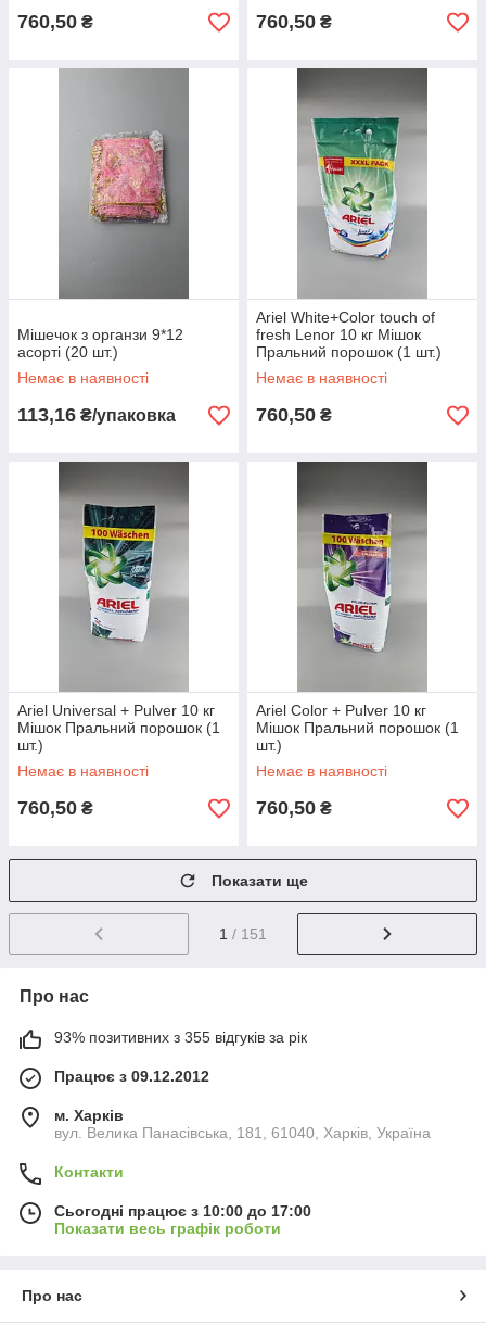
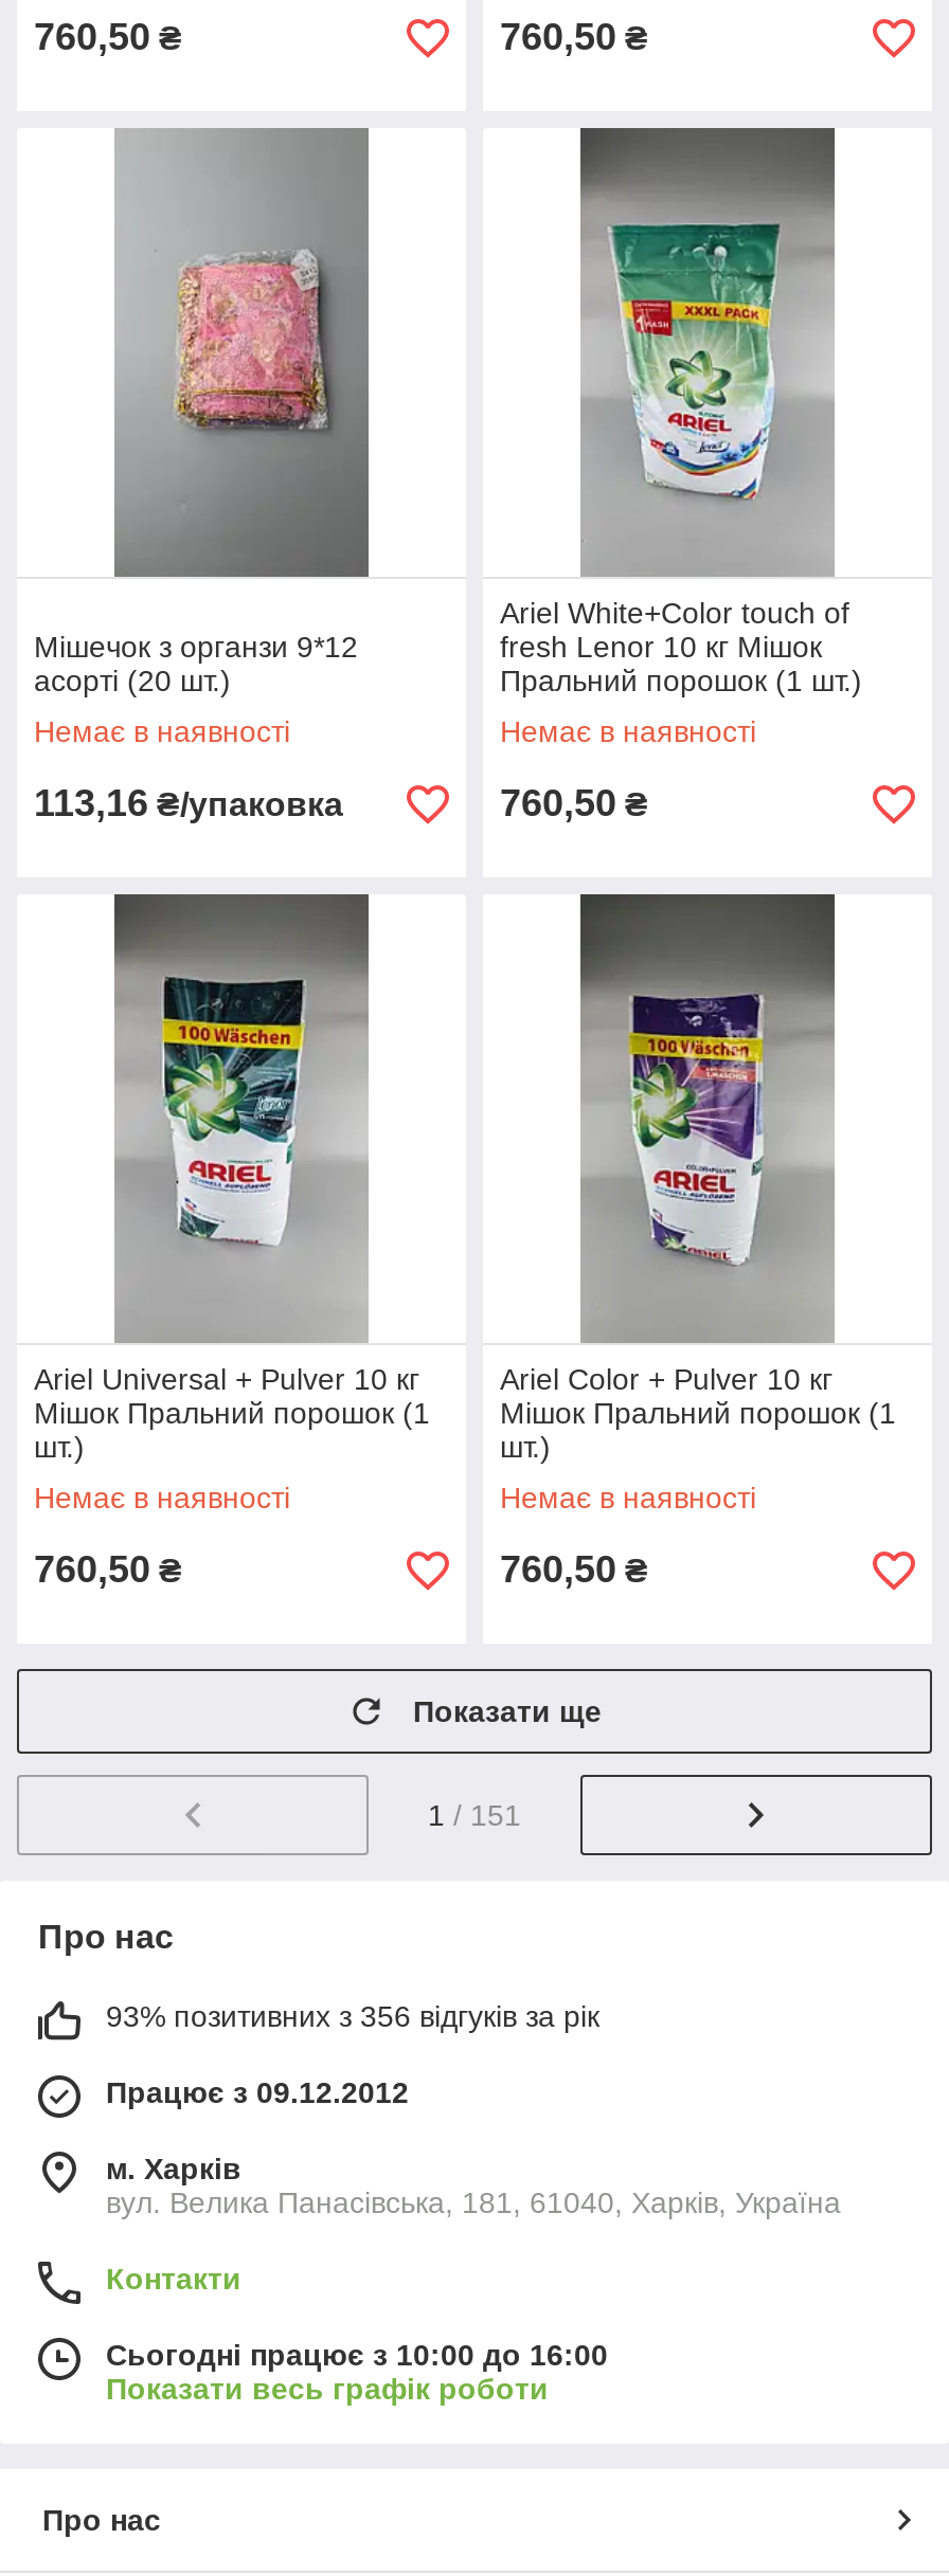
- 93% позитивних з 355 відгуків за рік
+ 93% позитивних з 356 відгуків за рік

- Сьогодні працює з 10:00 до 17:00
+ Сьогодні працює з 10:00 до 16:00
